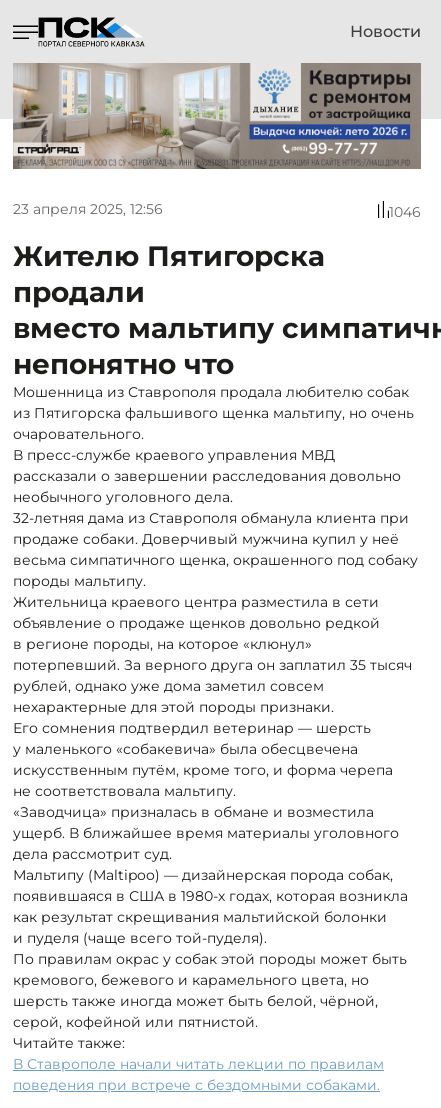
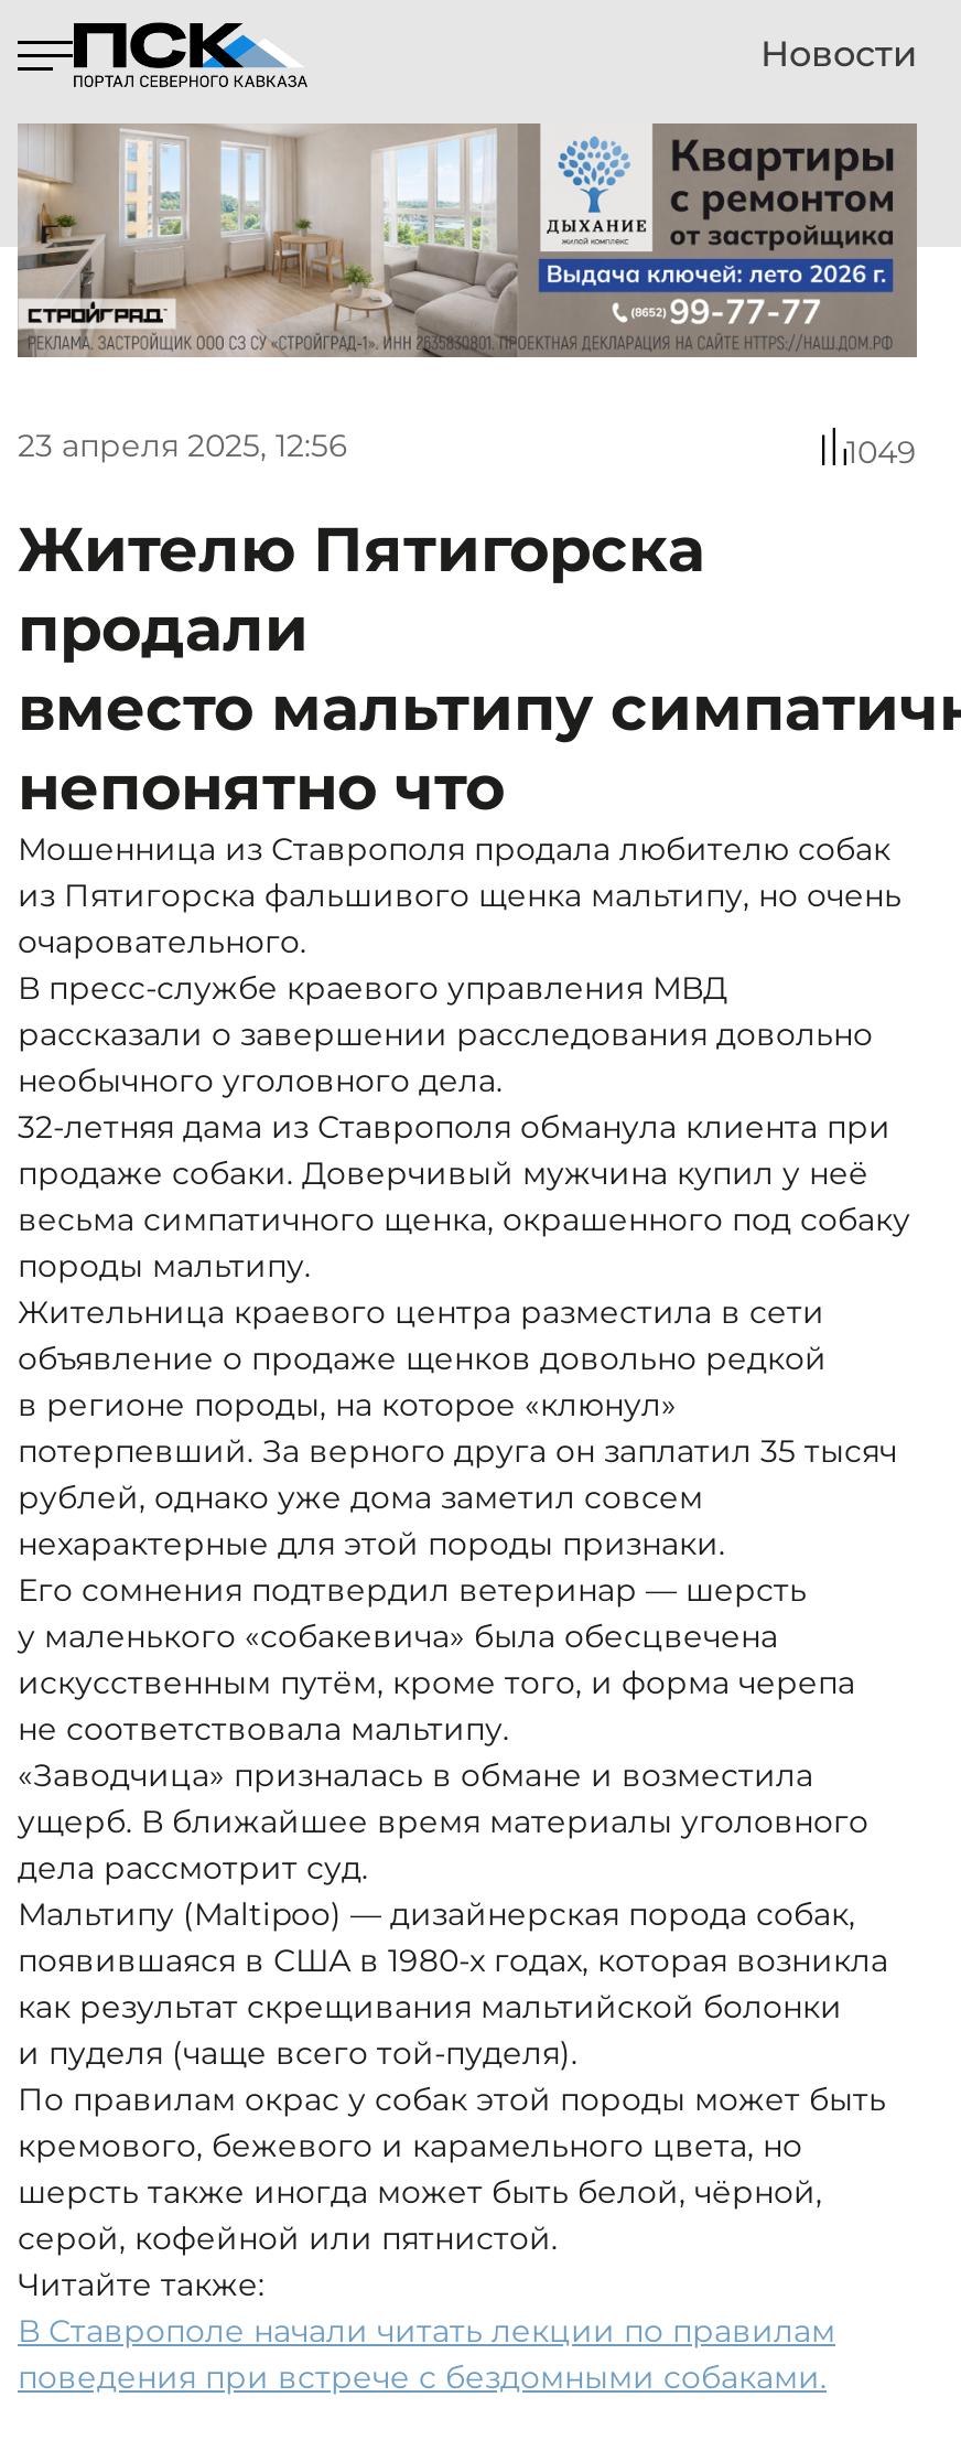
- 1046
+ 1049
